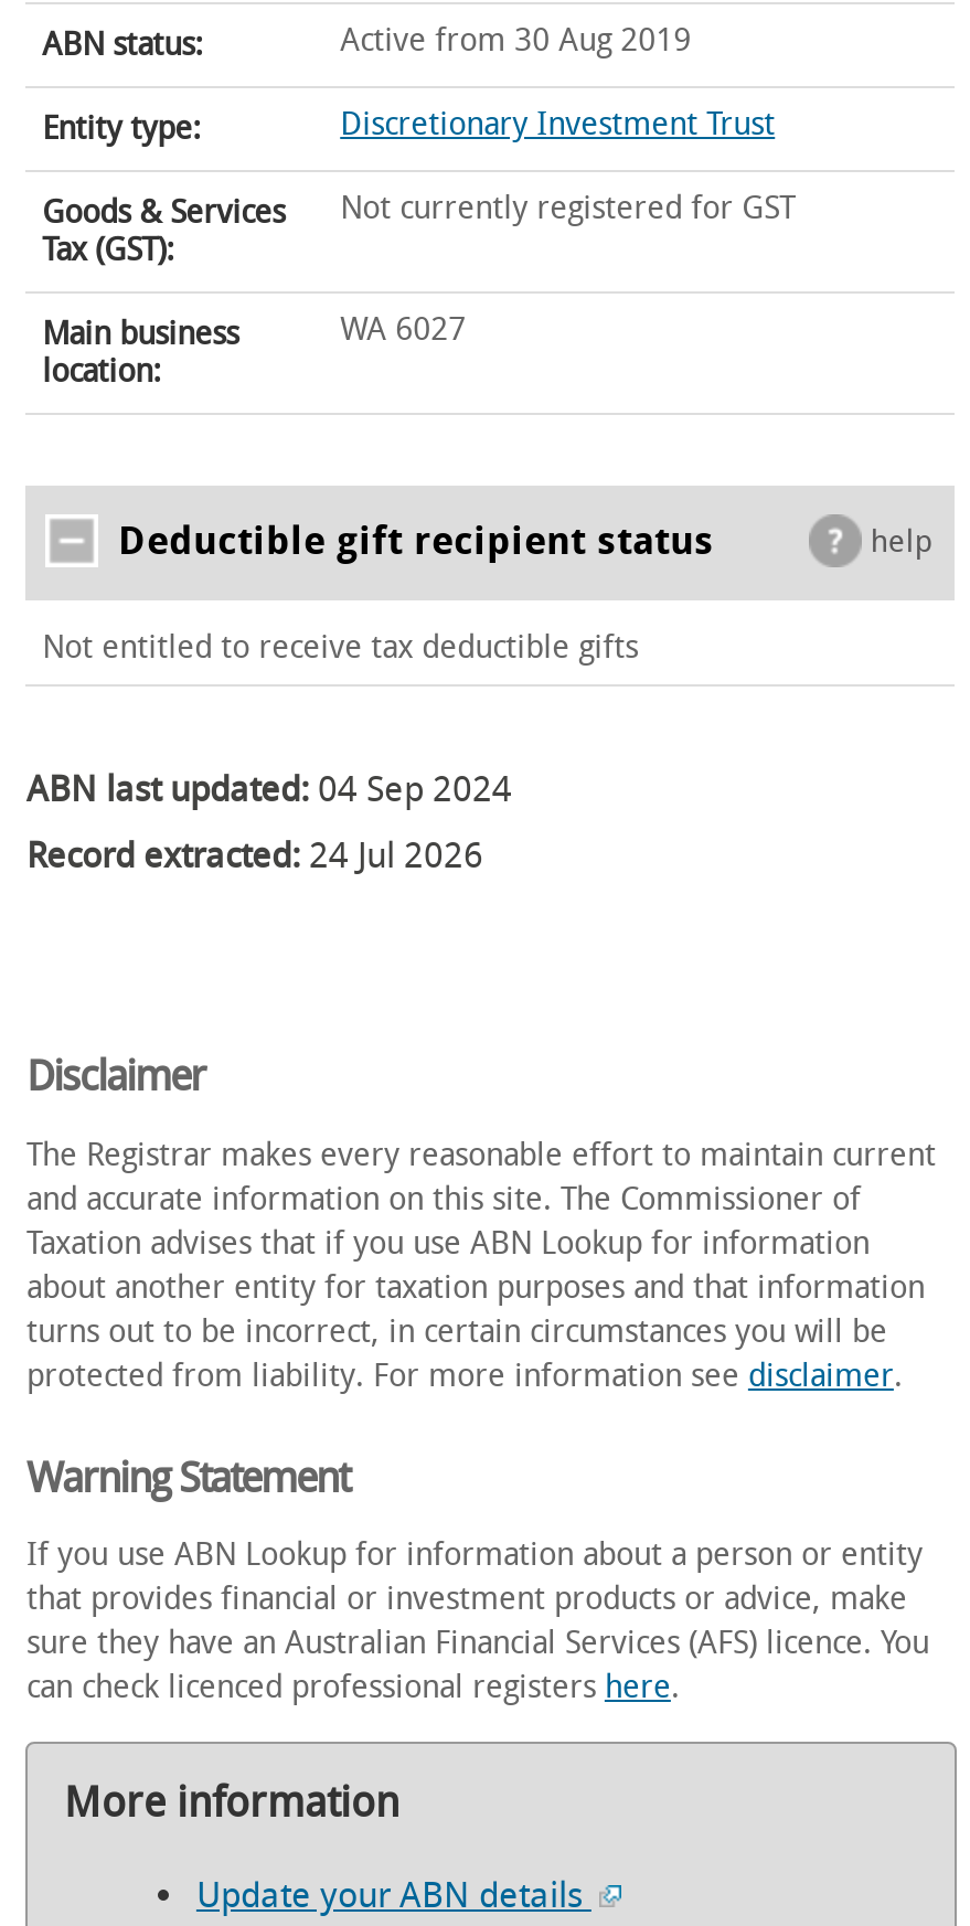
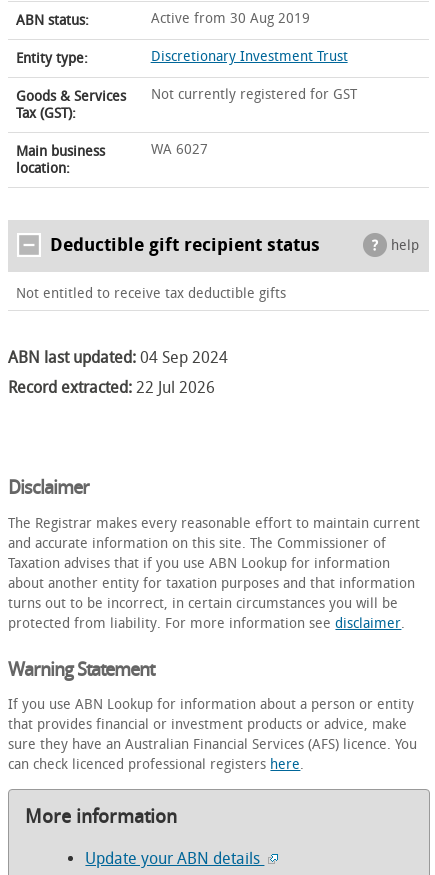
- Record extracted: 24 Jul 2026
+ Record extracted: 22 Jul 2026
